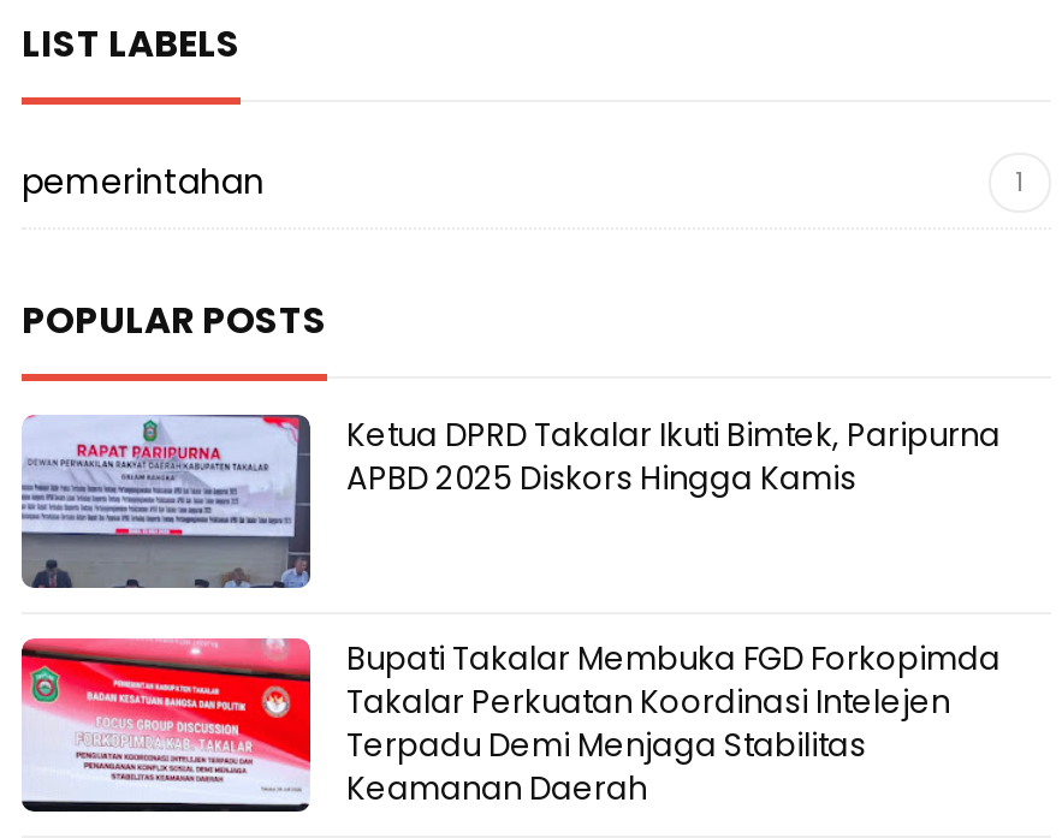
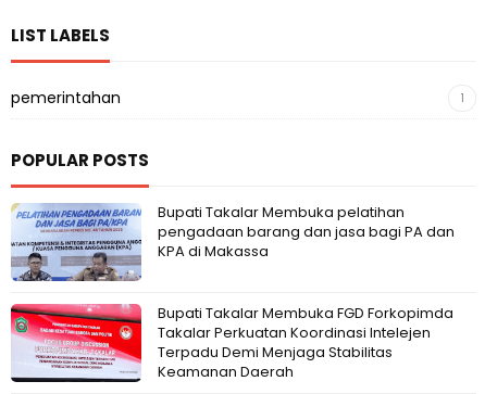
- [image]
- Ketua DPRD Takalar Ikuti Bimtek, Paripurna
- APBD 2025 Diskors Hingga Kamis
+ [image]
+ Bupati Takalar Membuka pelatihan
+ pengadaan barang dan jasa bagi PA dan
+ KPA di Makassa
